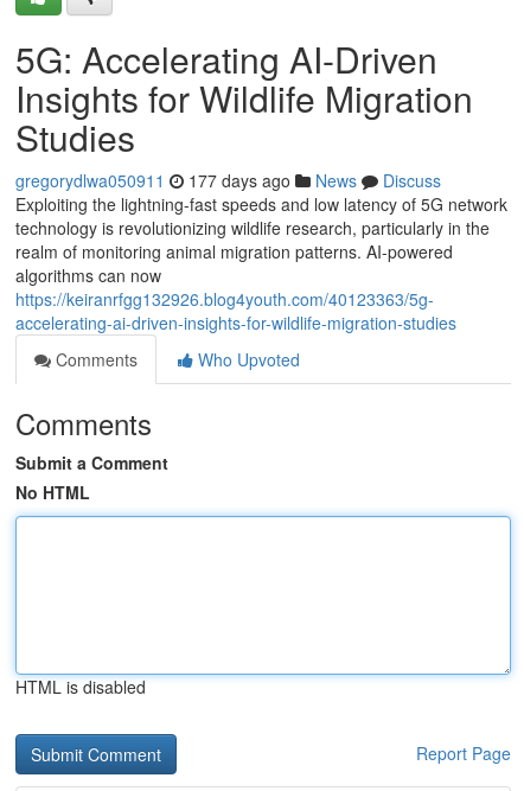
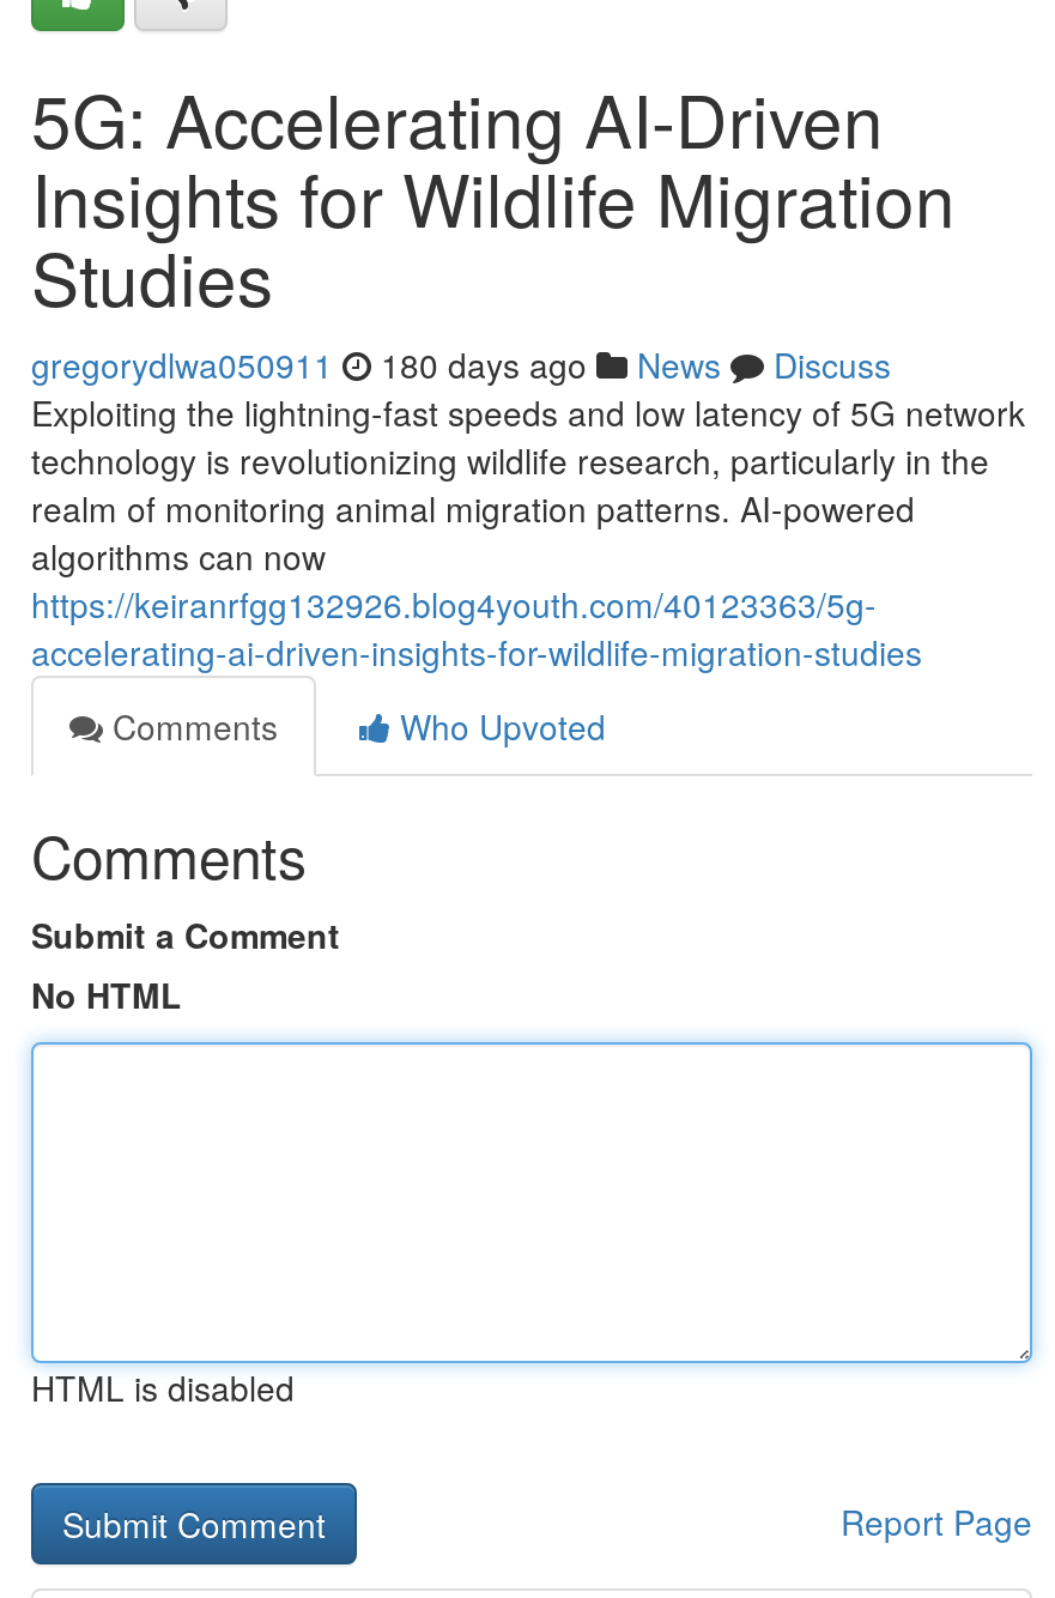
- gregorydlwa050911 177 days ago News Discuss
+ gregorydlwa050911 180 days ago News Discuss
